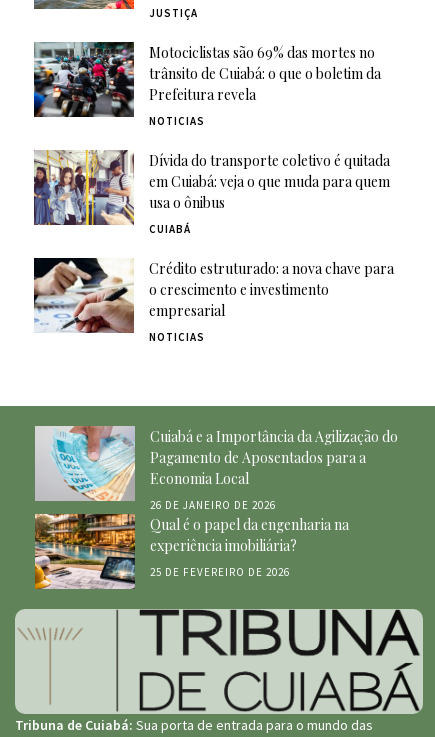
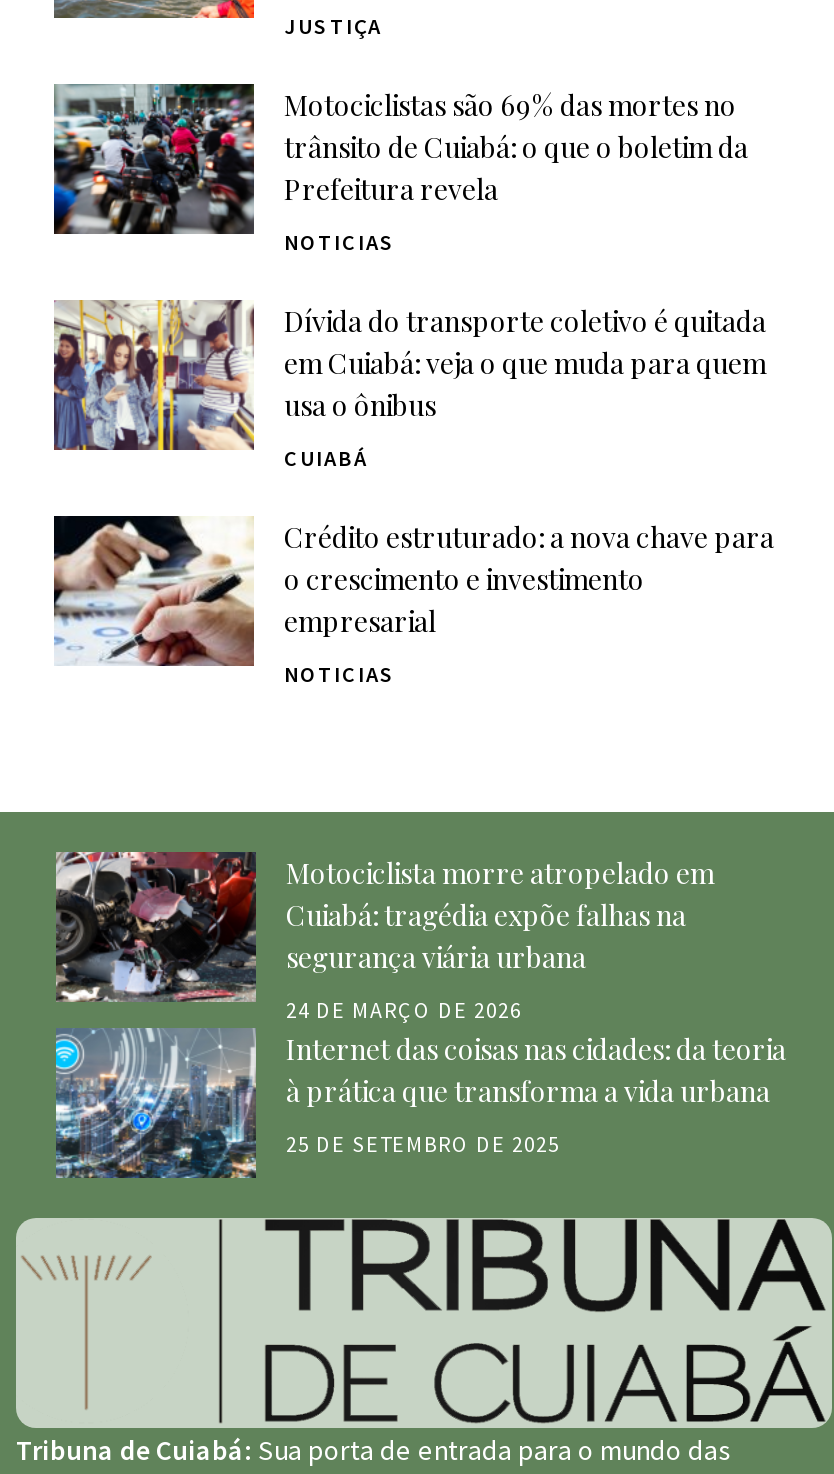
- [image]
- Cuiabá e a Importância da Agilização do
- Pagamento de Aposentados para a
- Economia Local
+ [image]
+ Motociclista morre atropelado em
+ Cuiabá: tragédia expõe falhas na
+ segurança viária urbana

- [image]
- 26 DE JANEIRO DE 2026
- Qual é o papel da engenharia na
- experiência imobiliária?
+ [image]
+ 24 DE MARÇO DE 2026
+ Internet das coisas nas cidades: da teoria
+ à prática que transforma a vida urbana

- 25 DE FEVEREIRO DE 2026
+ 25 DE SETEMBRO DE 2025
